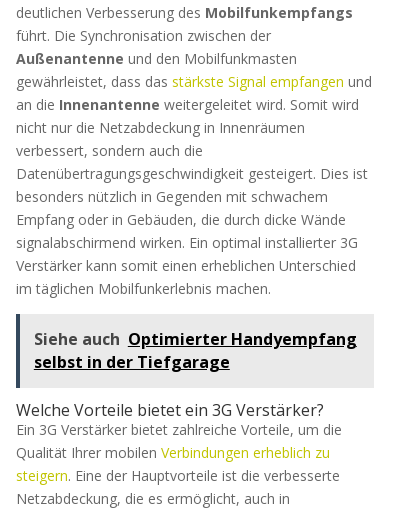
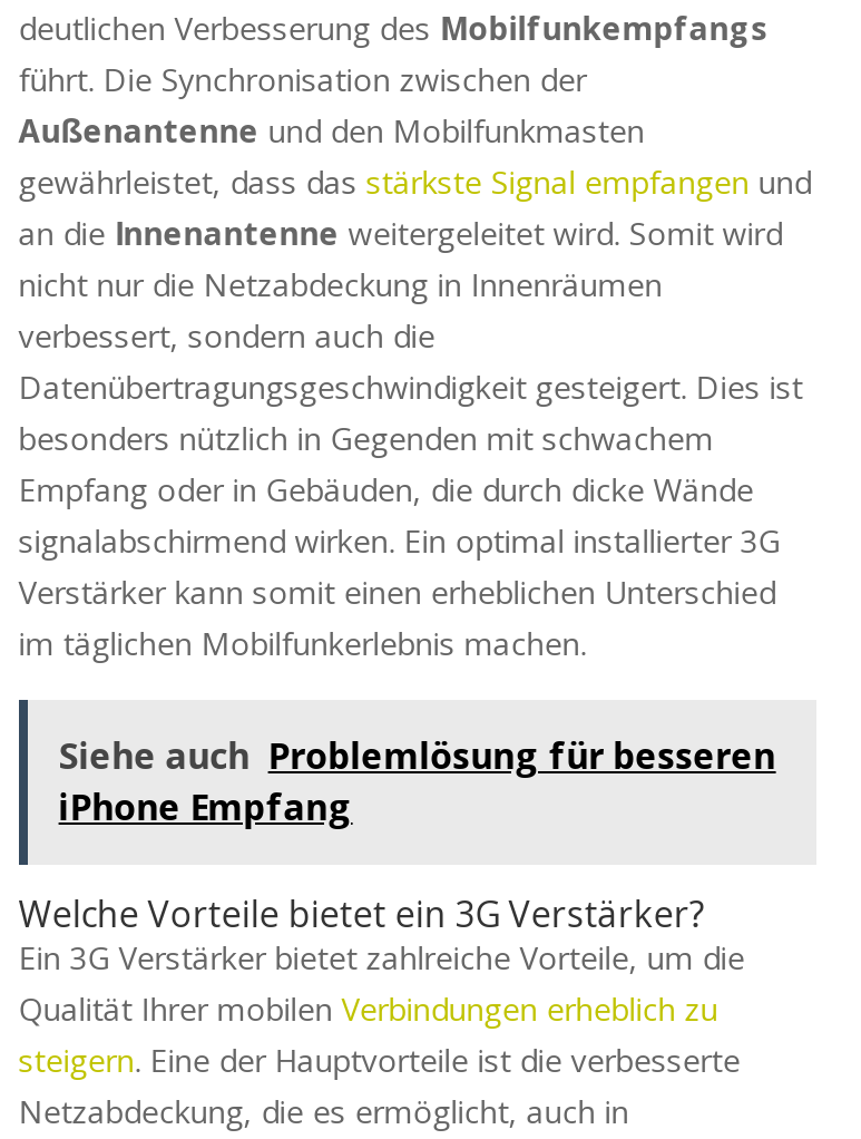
- Siehe auch Optimierter Handyempfang
- selbst in der Tiefgarage
+ Siehe auch Problemlösung für besseren
+ iPhone Empfang
